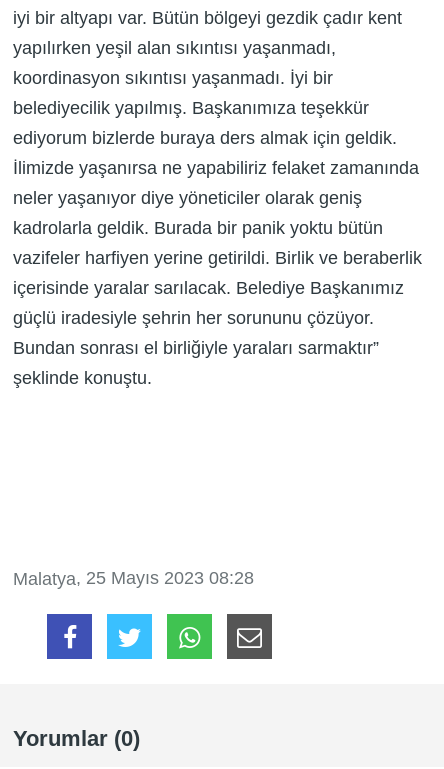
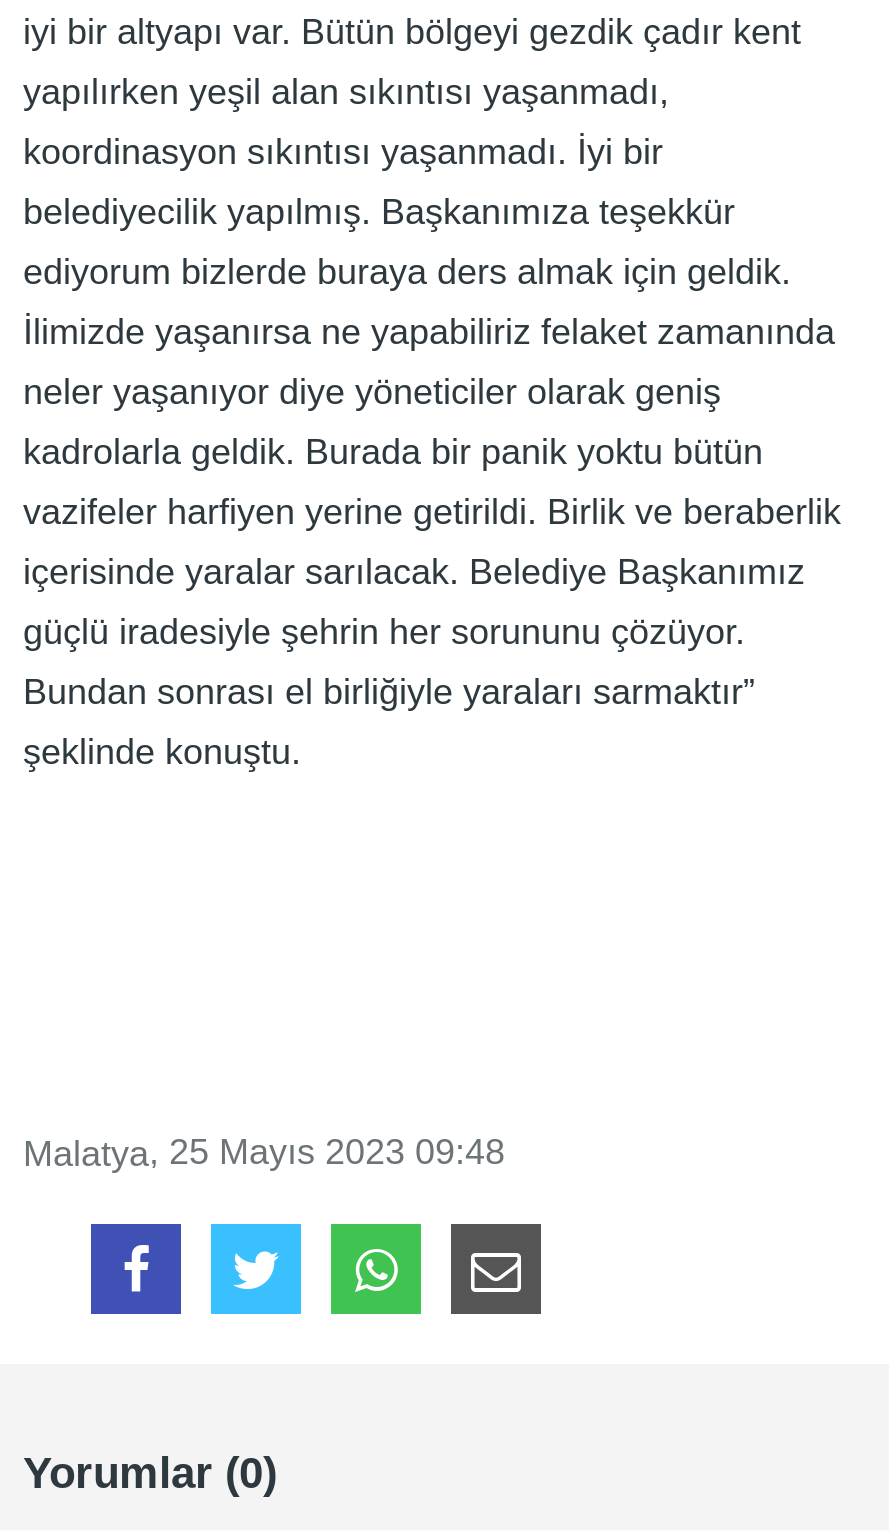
- Malatya, 25 Mayıs 2023 08:28
+ Malatya, 25 Mayıs 2023 09:48
